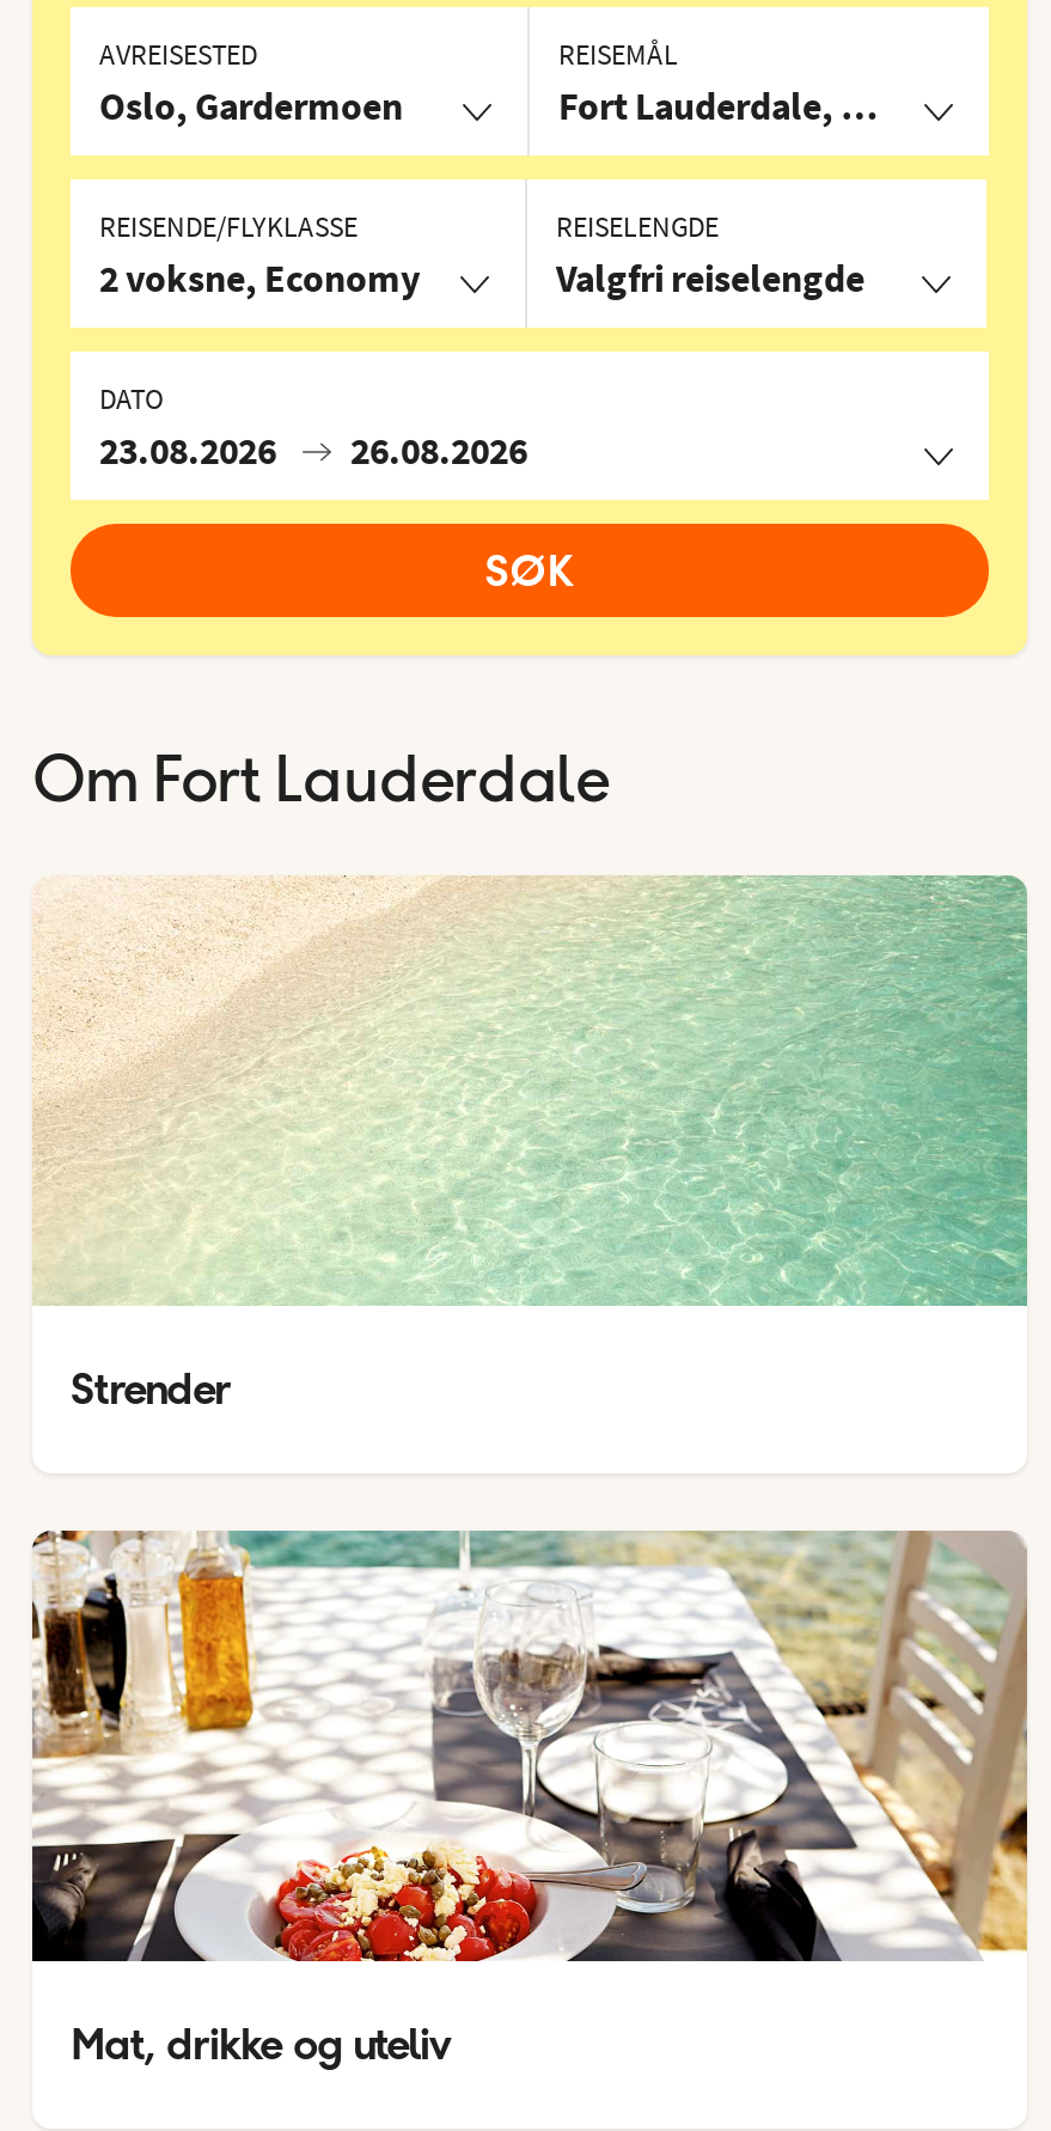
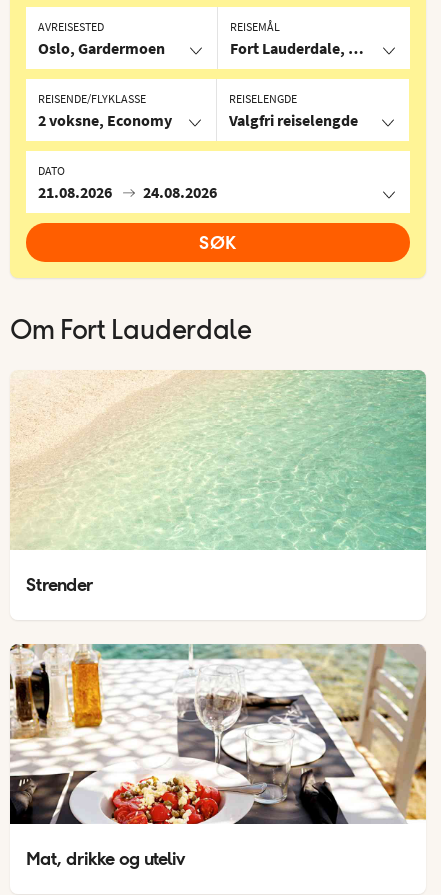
- 23.08.2026
+ 21.08.2026

- 26.08.2026
+ 24.08.2026
